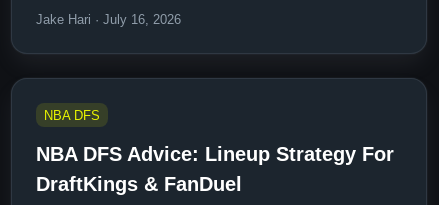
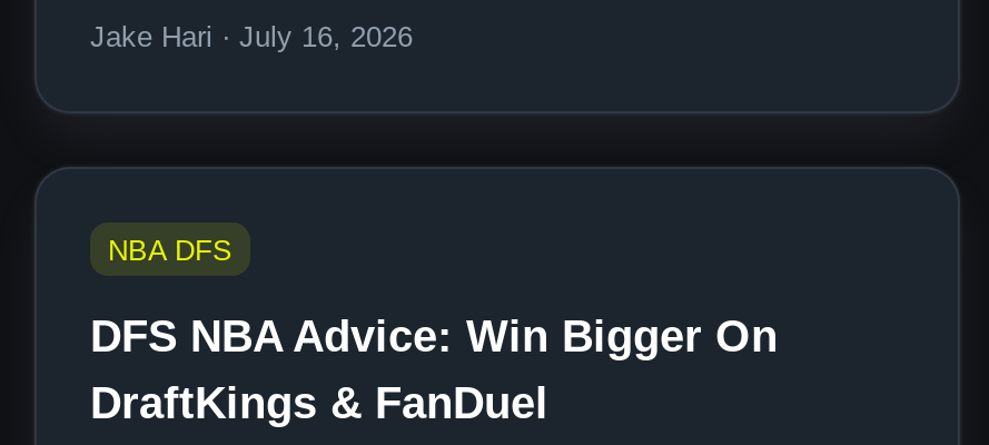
- NBA DFS Advice: Lineup Strategy For
+ DFS NBA Advice: Win Bigger On
